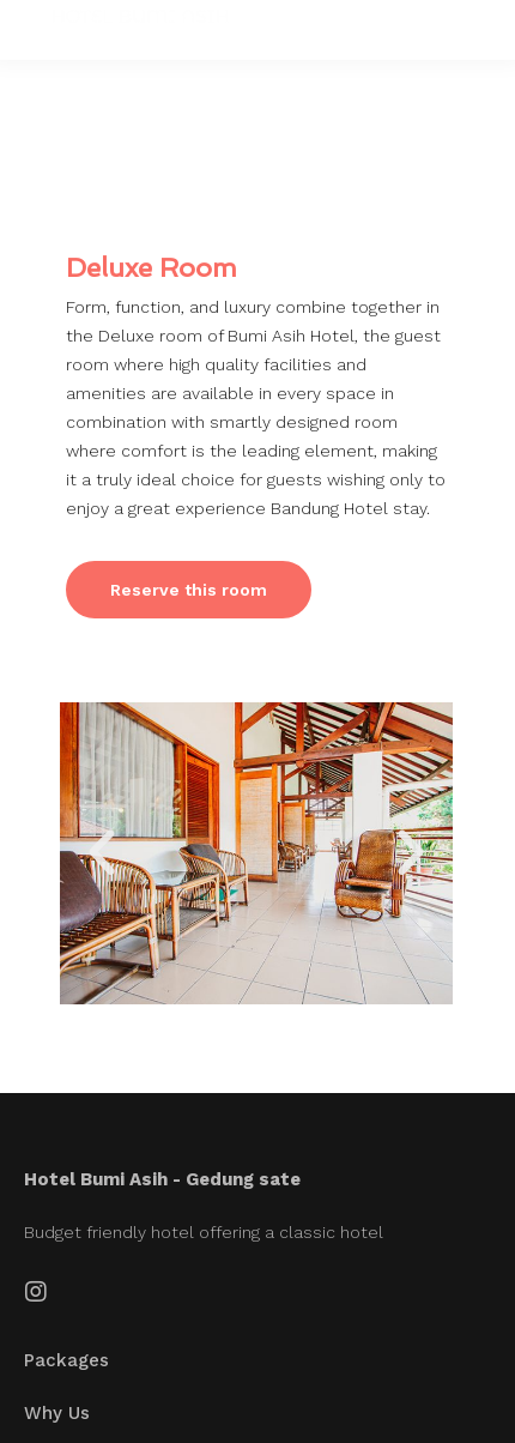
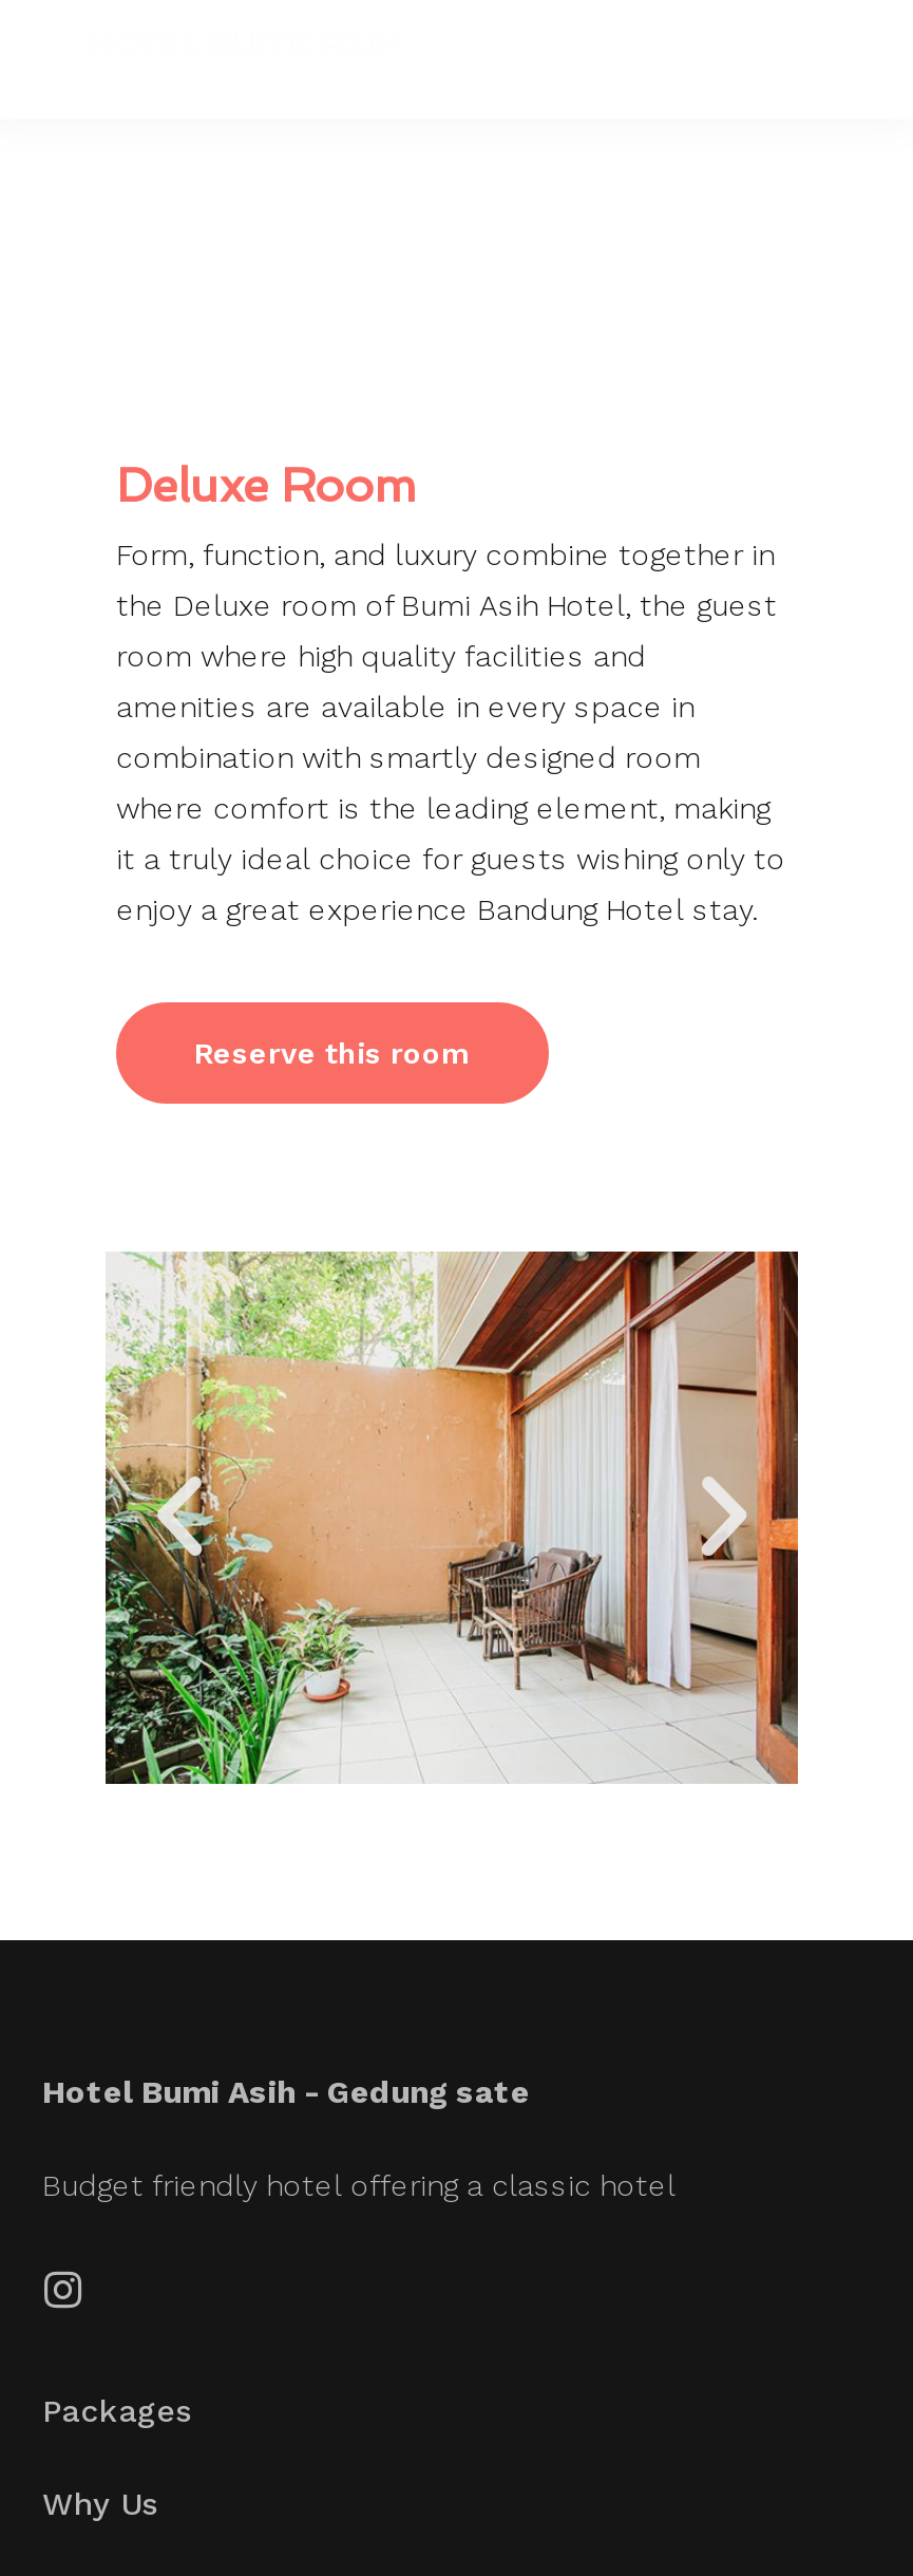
- [image]
+ [image]
